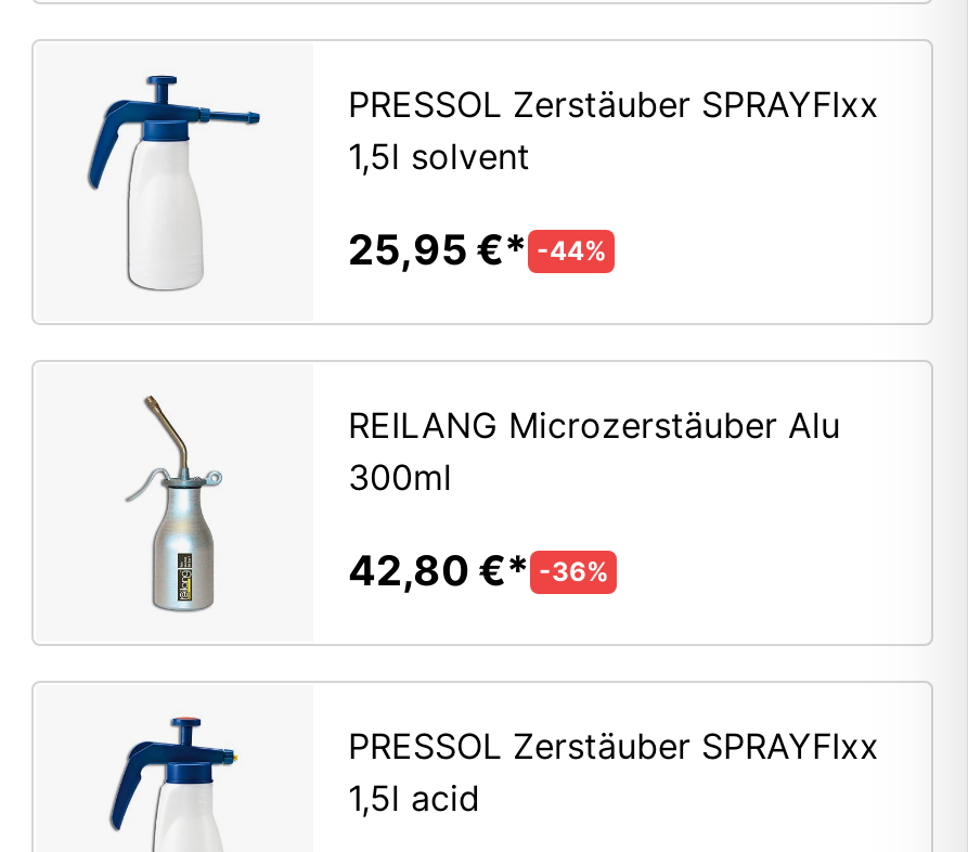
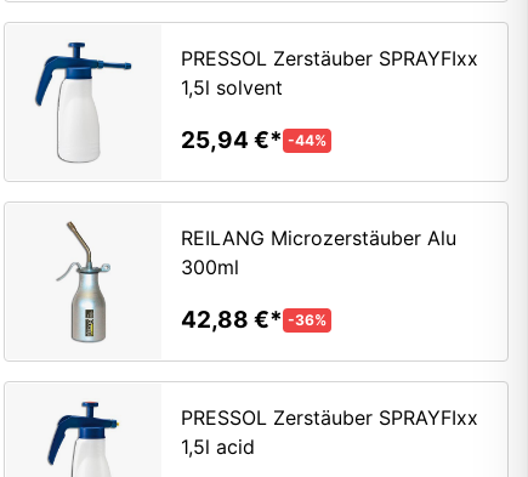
- 25,95 € -44%
+ 25,94 € -44%

- 42,80 € -36%
+ 42,88 € -36%
